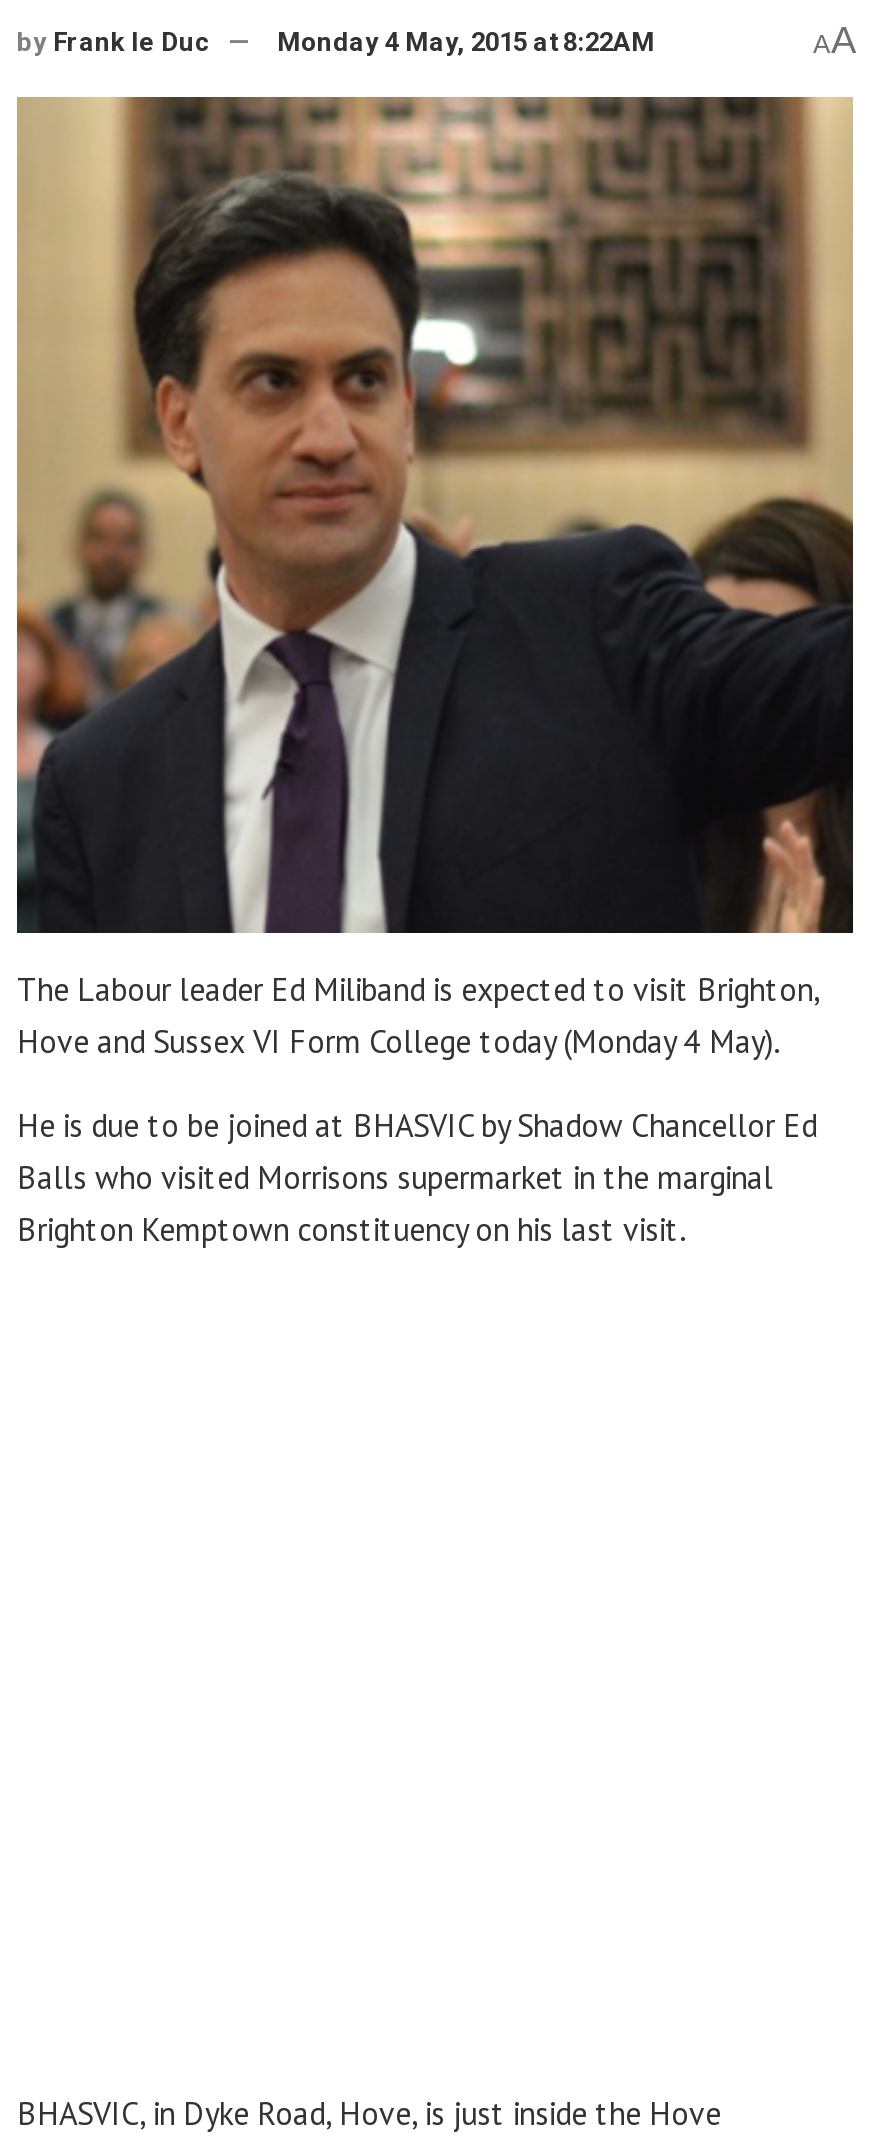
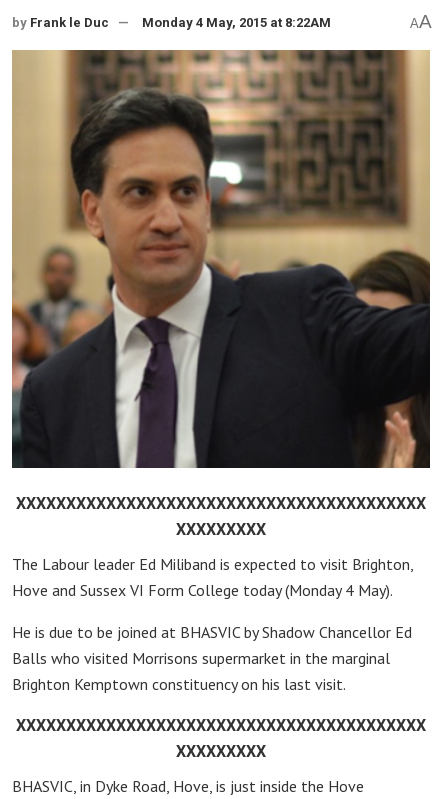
+ XXXXXXXXXXXXXXXXXXXXXXXXXXXXXXXXXXXXXXXXX
+ XXXXXXXXX

moved down: The Labour leader Ed Miliband is expected to visit Brighton, | Hove and Sussex VI Form College today (Monday 4 May). | He is due to be joined at BHASVIC by Shadow Chancellor Ed | Balls who visited Morrisons supermarket in the marginal | Brighton Kemptown constituency on his last visit.

+ XXXXXXXXXXXXXXXXXXXXXXXXXXXXXXXXXXXXXXXXX
+ XXXXXXXXX
